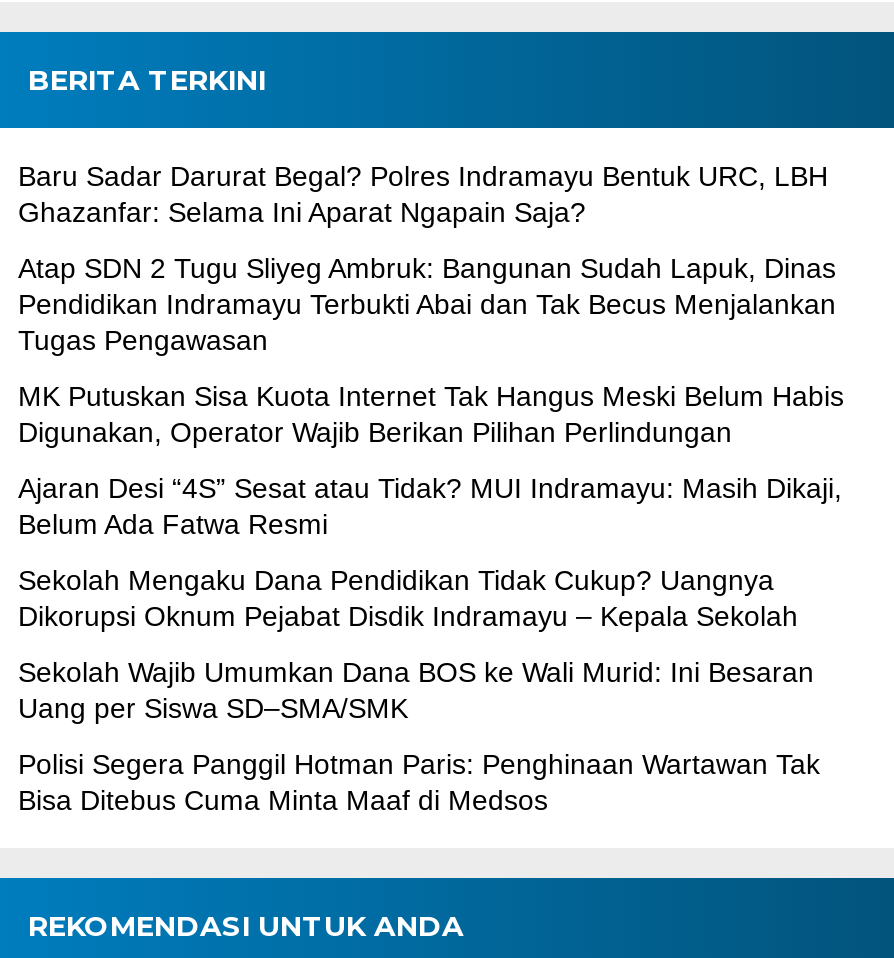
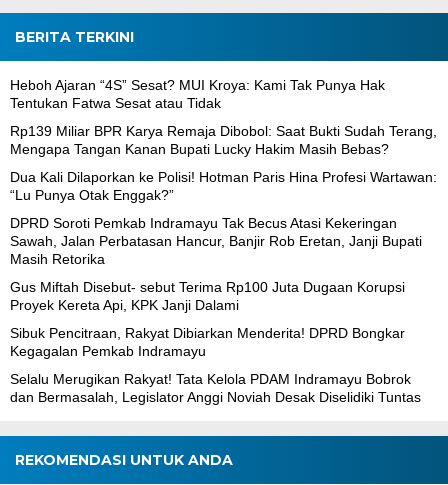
- Baru Sadar Darurat Begal? Polres Indramayu Bentuk URC, LBH
- Ghazanfar: Selama Ini Aparat Ngapain Saja?
+ Heboh Ajaran “4S” Sesat? MUI Kroya: Kami Tak Punya Hak
+ Tentukan Fatwa Sesat atau Tidak

- Atap SDN 2 Tugu Sliyeg Ambruk: Bangunan Sudah Lapuk, Dinas
- Pendidikan Indramayu Terbukti Abai dan Tak Becus Menjalankan
- Tugas Pengawasan
+ Rp139 Miliar BPR Karya Remaja Dibobol: Saat Bukti Sudah Terang,
+ Mengapa Tangan Kanan Bupati Lucky Hakim Masih Bebas?

- MK Putuskan Sisa Kuota Internet Tak Hangus Meski Belum Habis
- Digunakan, Operator Wajib Berikan Pilihan Perlindungan
+ Dua Kali Dilaporkan ke Polisi! Hotman Paris Hina Profesi Wartawan:
+ “Lu Punya Otak Enggak?”

- Ajaran Desi “4S” Sesat atau Tidak? MUI Indramayu: Masih Dikaji,
- Belum Ada Fatwa Resmi
+ DPRD Soroti Pemkab Indramayu Tak Becus Atasi Kekeringan
+ Sawah, Jalan Perbatasan Hancur, Banjir Rob Eretan, Janji Bupati
+ Masih Retorika

- Sekolah Mengaku Dana Pendidikan Tidak Cukup? Uangnya
- Dikorupsi Oknum Pejabat Disdik Indramayu – Kepala Sekolah
+ Gus Miftah Disebut- sebut Terima Rp100 Juta Dugaan Korupsi
+ Proyek Kereta Api, KPK Janji Dalami

- Sekolah Wajib Umumkan Dana BOS ke Wali Murid: Ini Besaran
- Uang per Siswa SD–SMA/SMK
+ Sibuk Pencitraan, Rakyat Dibiarkan Menderita! DPRD Bongkar
+ Kegagalan Pemkab Indramayu

- Polisi Segera Panggil Hotman Paris: Penghinaan Wartawan Tak
- Bisa Ditebus Cuma Minta Maaf di Medsos
+ Selalu Merugikan Rakyat! Tata Kelola PDAM Indramayu Bobrok
+ dan Bermasalah, Legislator Anggi Noviah Desak Diselidiki Tuntas
